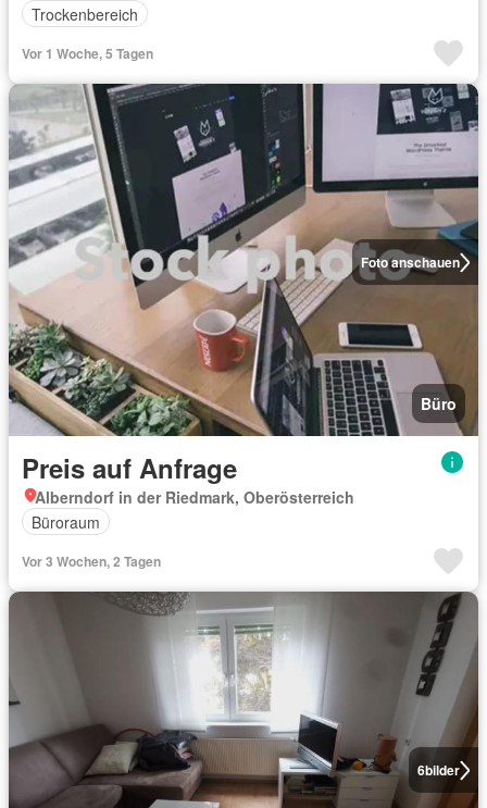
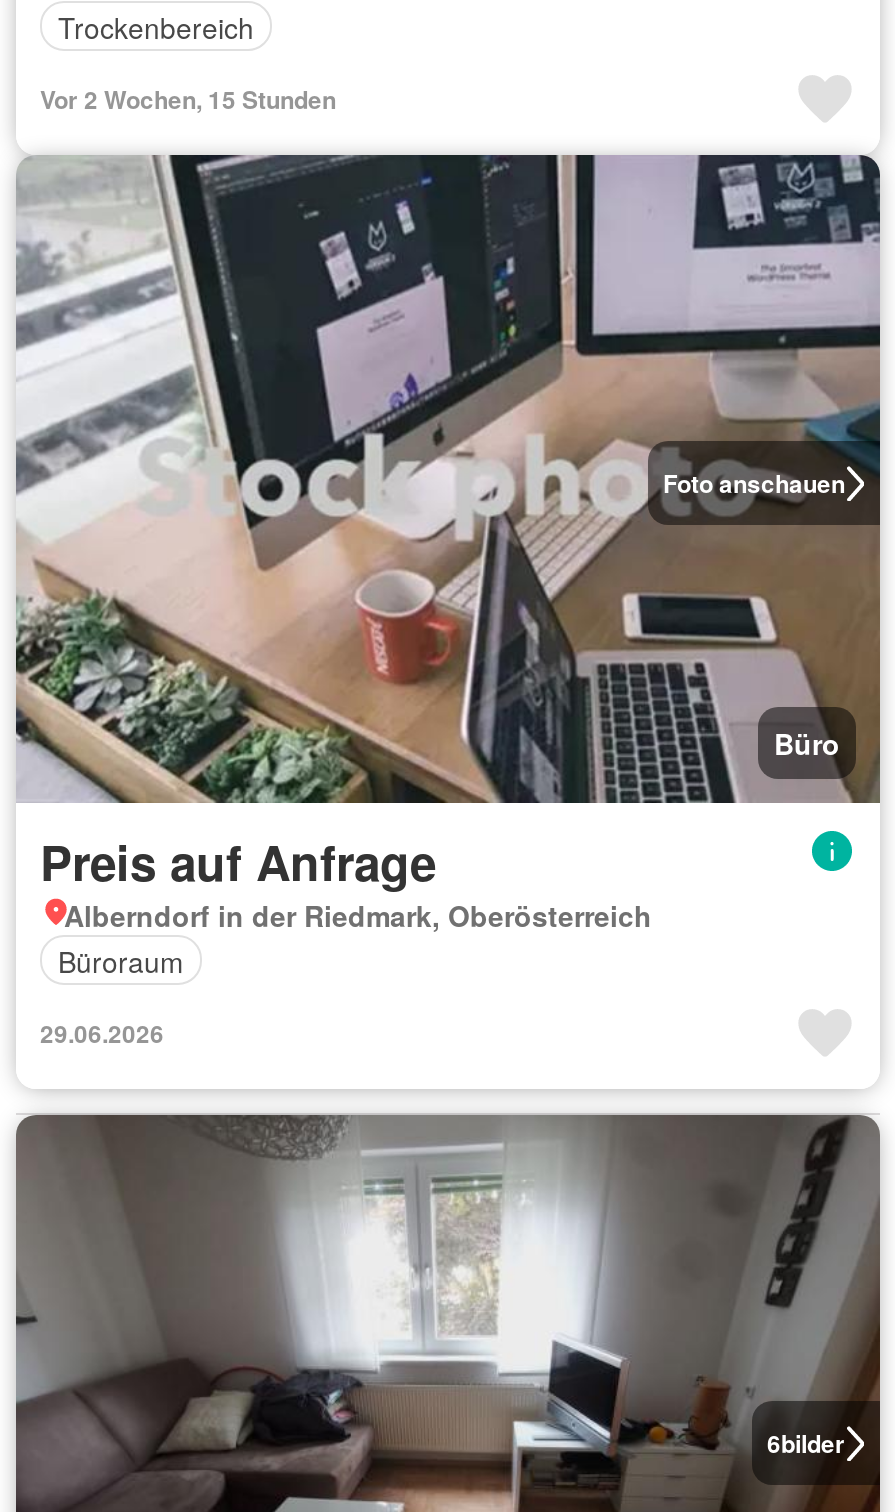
- Vor 1 Woche, 5 Tagen
+ Vor 2 Wochen, 15 Stunden

- Vor 3 Wochen, 2 Tagen
+ 29.06.2026
